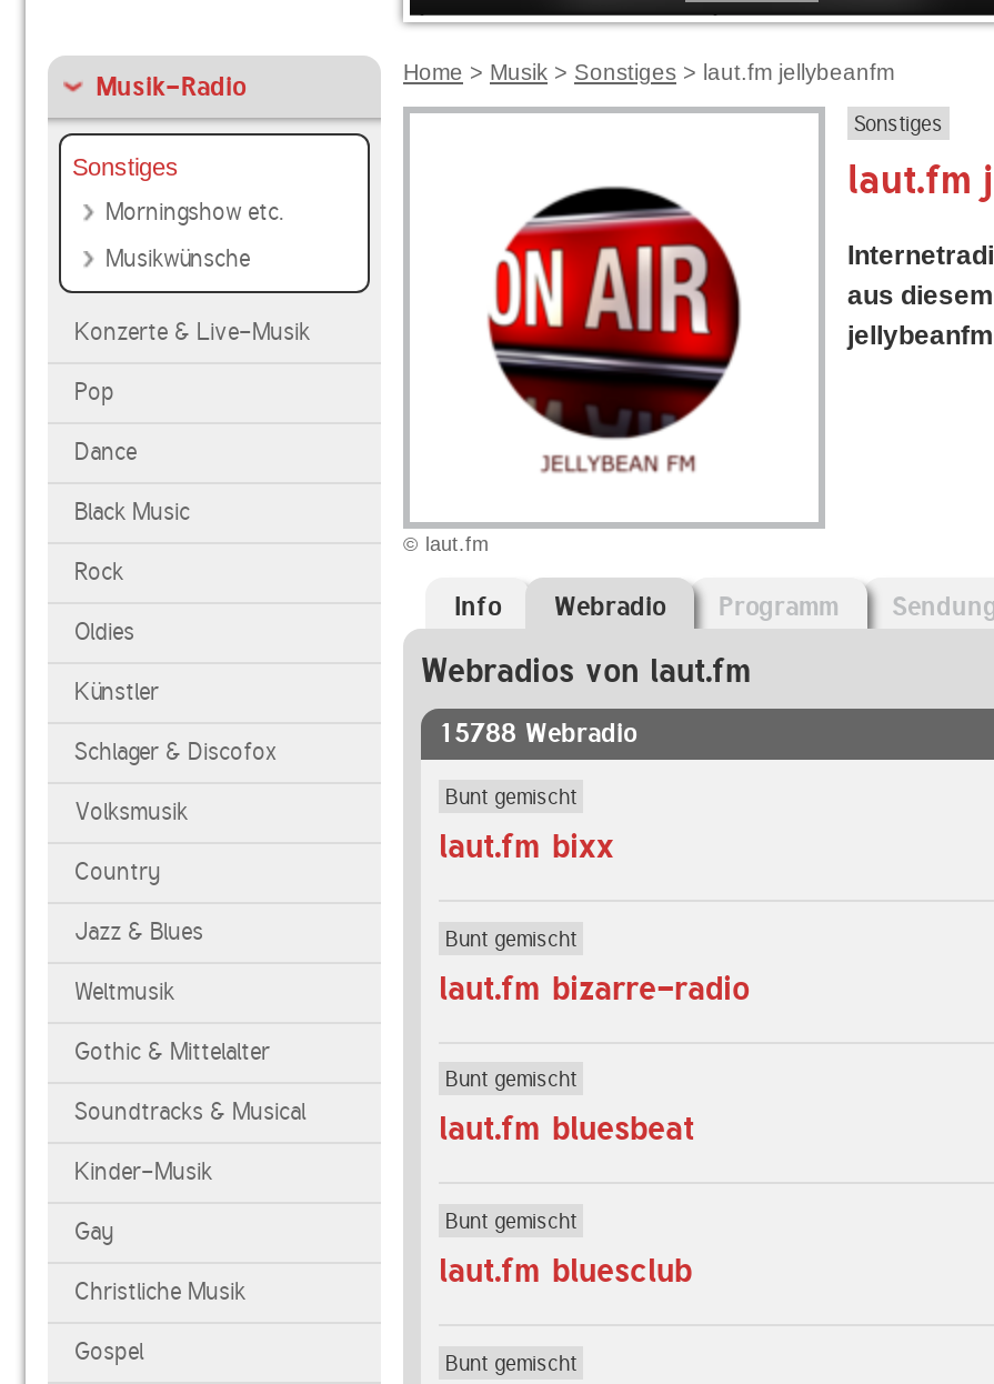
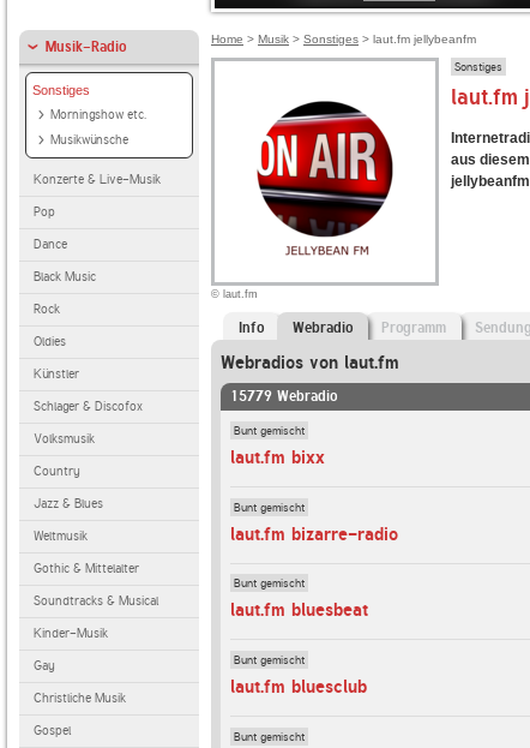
- 15788 Webradio
+ 15779 Webradio
